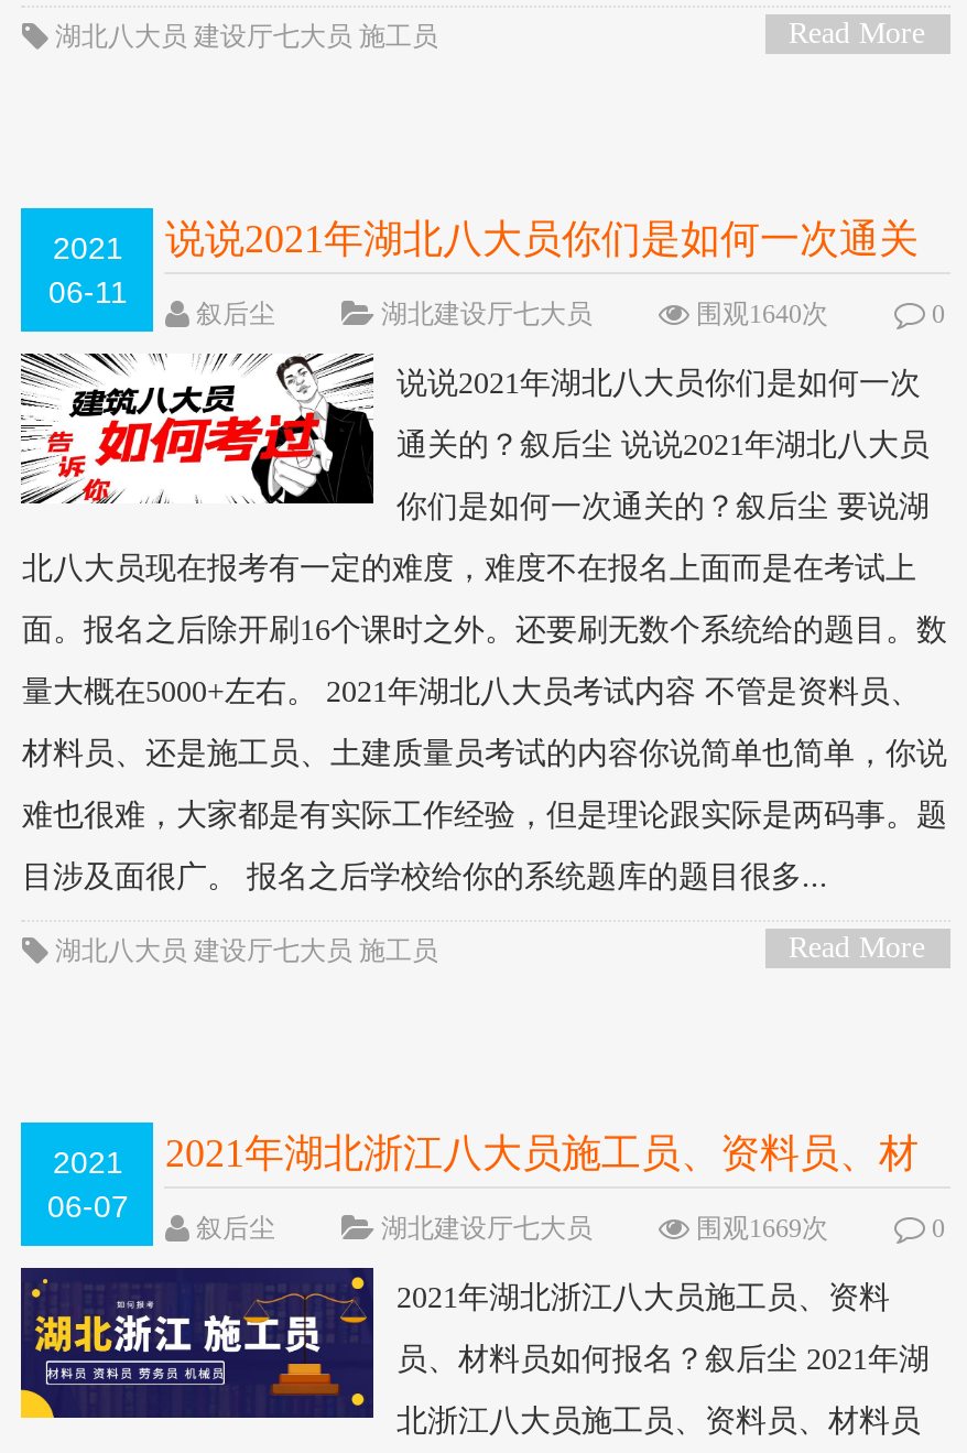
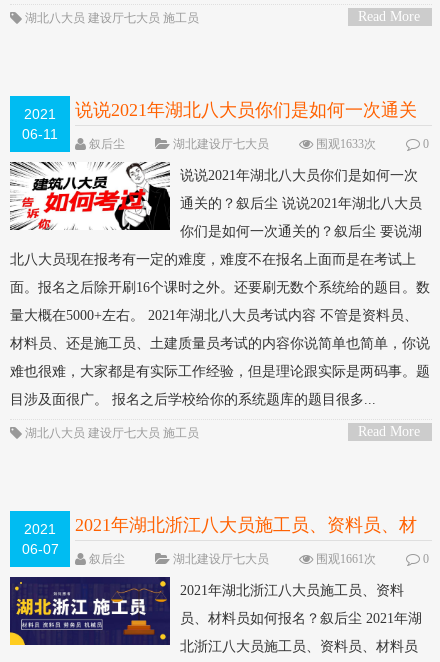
- 围观1640次
+ 围观1633次

- 围观1669次
+ 围观1661次
